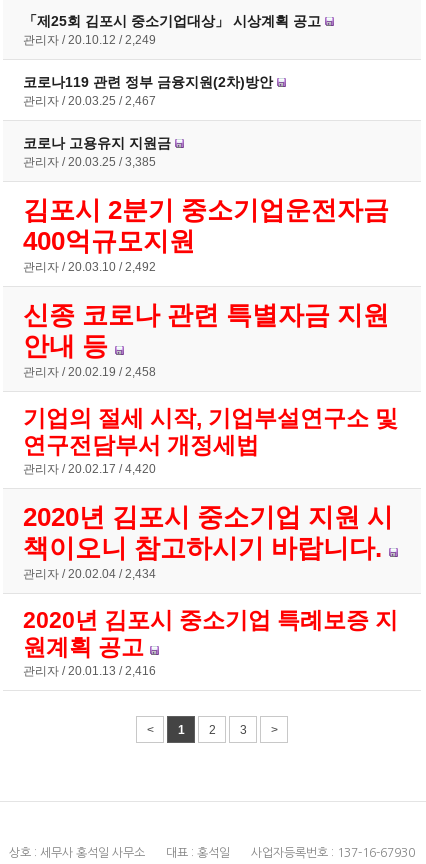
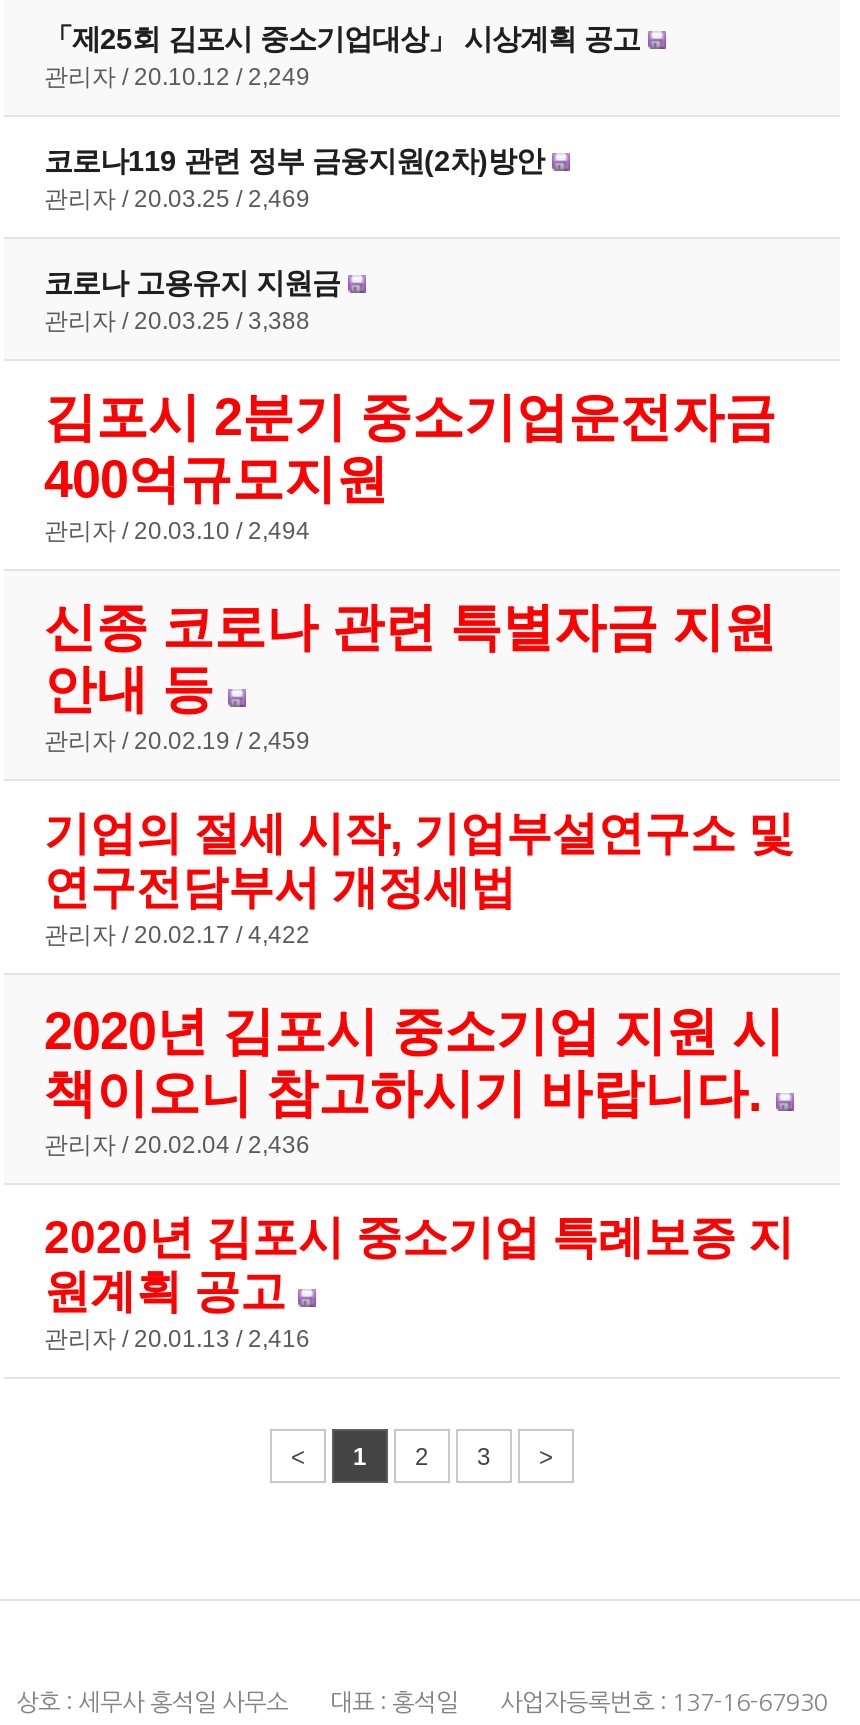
- 관리자 20.03.25 2,467
+ 관리자 20.03.25 2,469

- 관리자 20.03.25 3,385
+ 관리자 20.03.25 3,388

- 관리자 20.03.10 2,492
+ 관리자 20.03.10 2,494

- 관리자 20.02.19 2,458
+ 관리자 20.02.19 2,459

- 관리자 20.02.17 4,420
+ 관리자 20.02.17 4,422

- 관리자 20.02.04 2,434
+ 관리자 20.02.04 2,436
